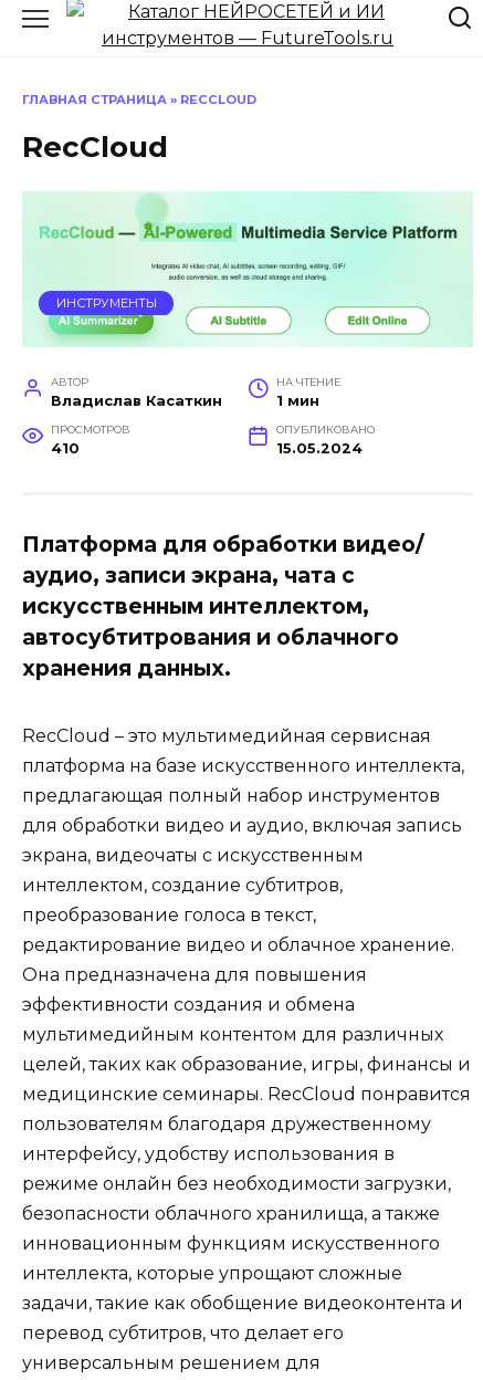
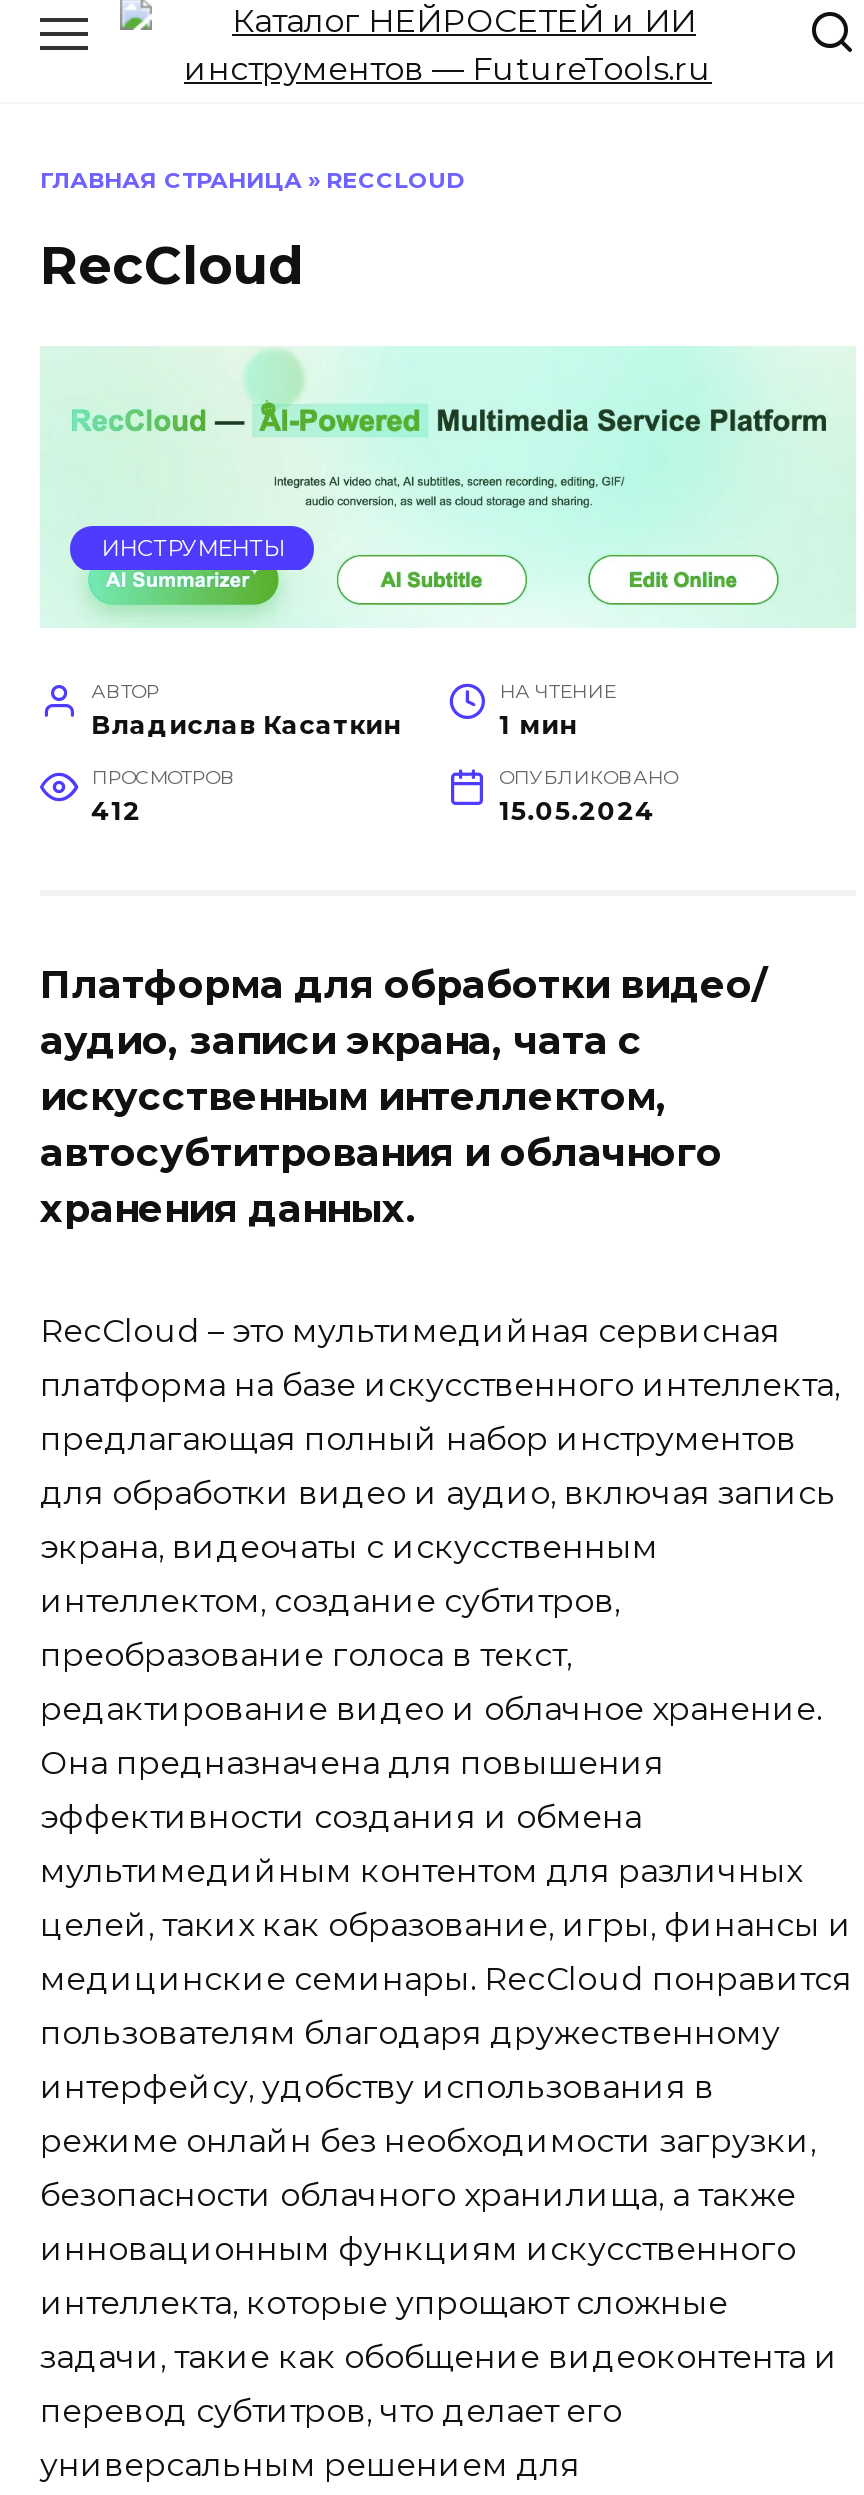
- 410
+ 412
